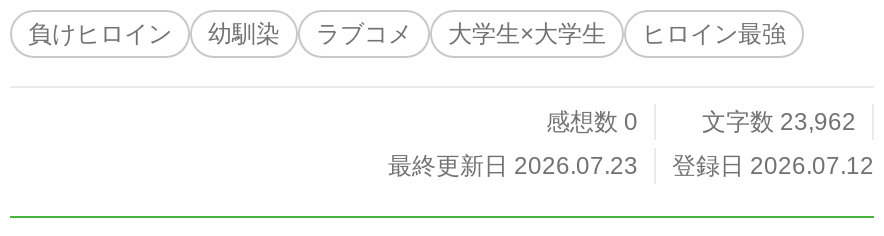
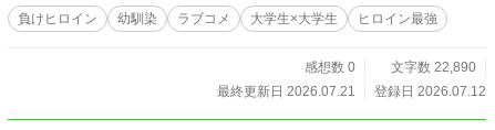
- 文字数 23,962
+ 文字数 22,890

- 最終更新日 2026.07.23 登録日 2026.07.12
+ 最終更新日 2026.07.21 登録日 2026.07.12
